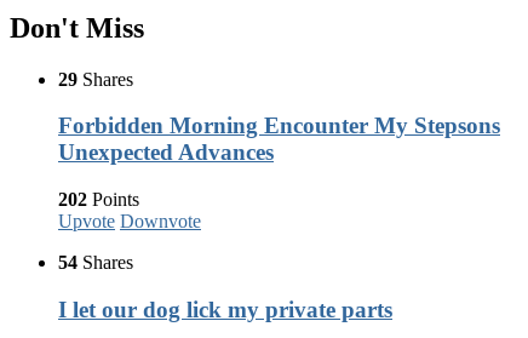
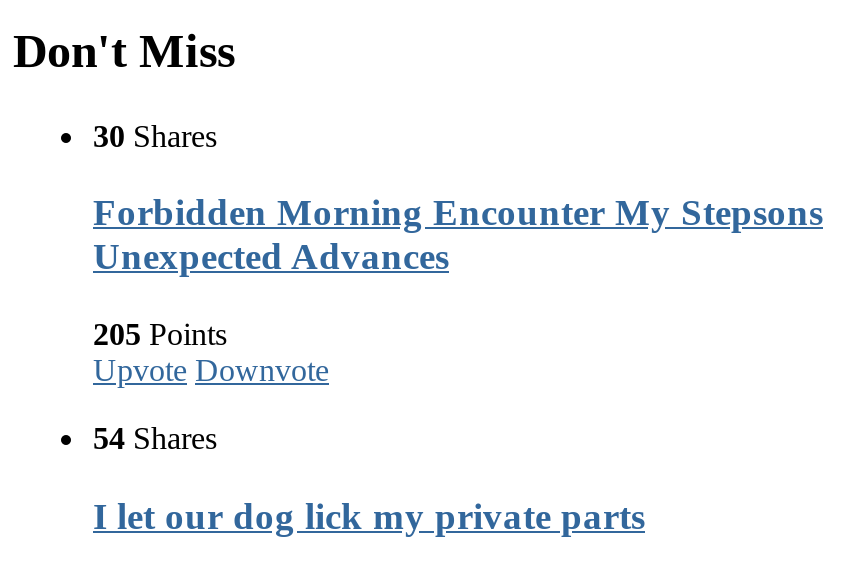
- 29 Shares
+ 30 Shares

- 202 Points
+ 205 Points
